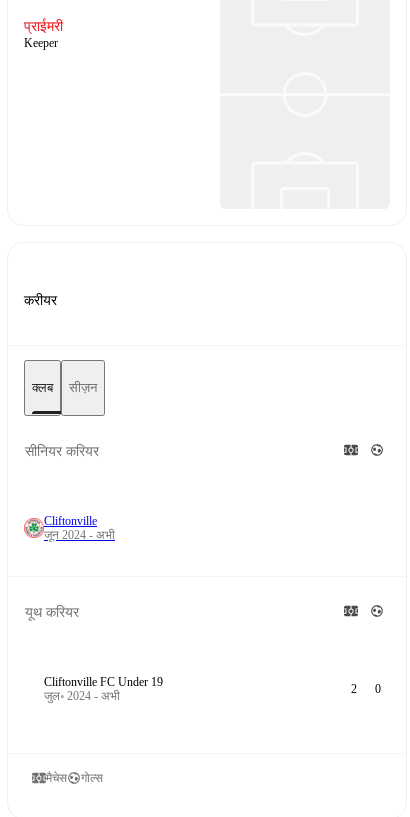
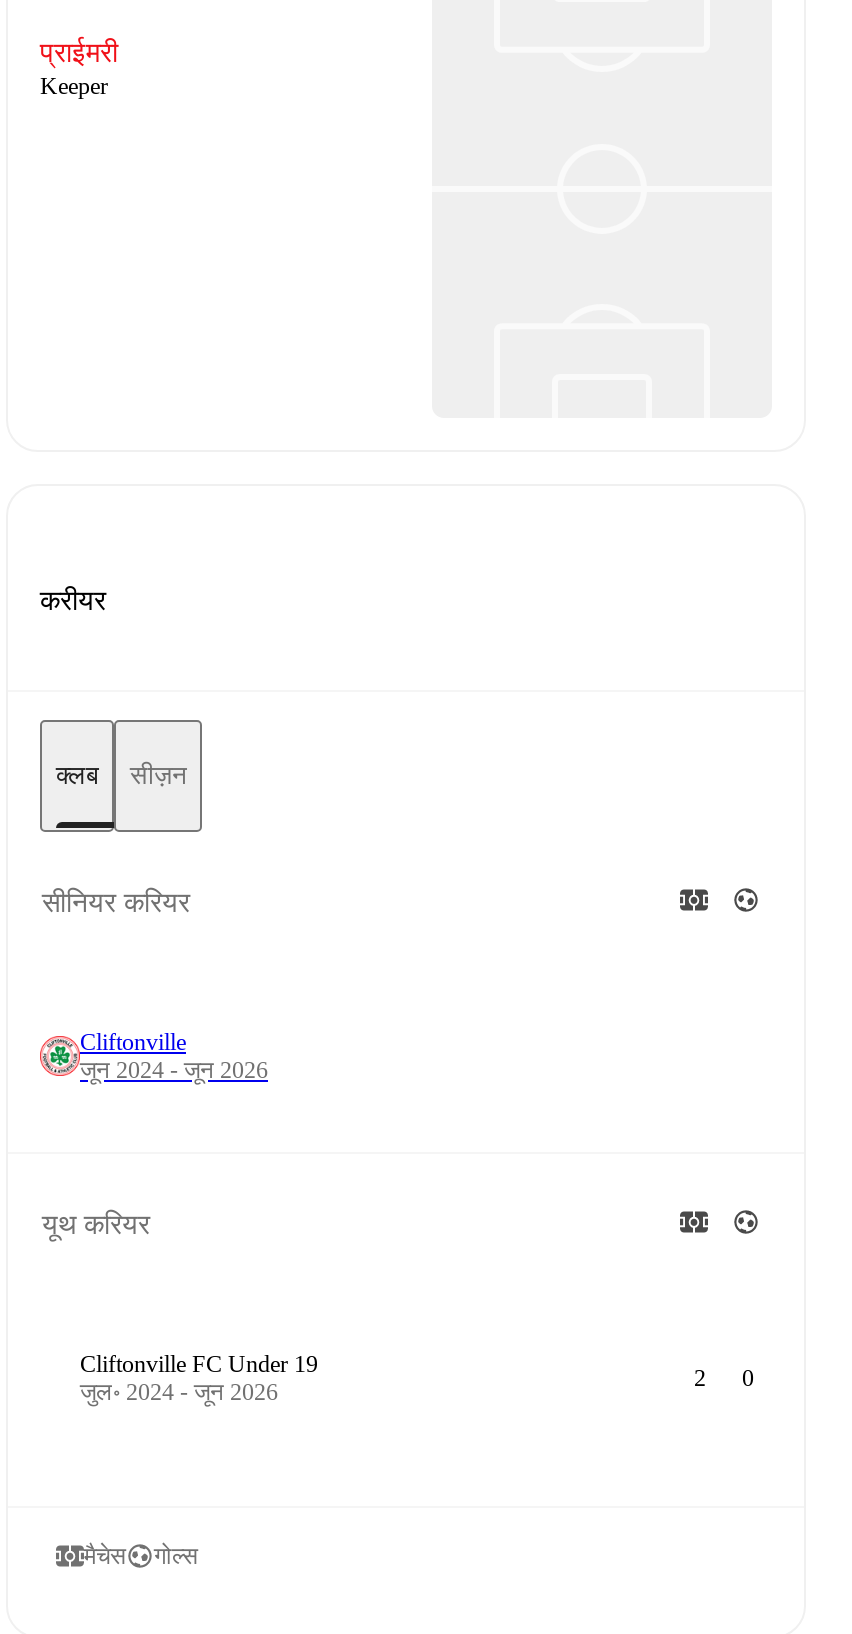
- जून 2024 - अभी
+ जून 2024 - जून 2026

- जुल॰ 2024 - अभी
+ जुल॰ 2024 - जून 2026
